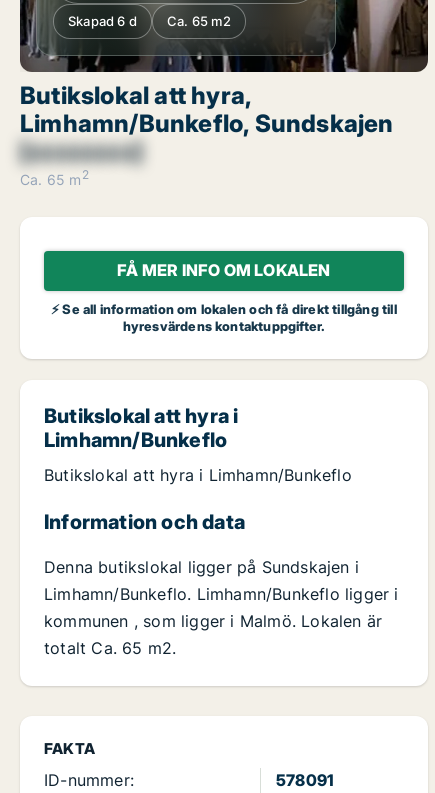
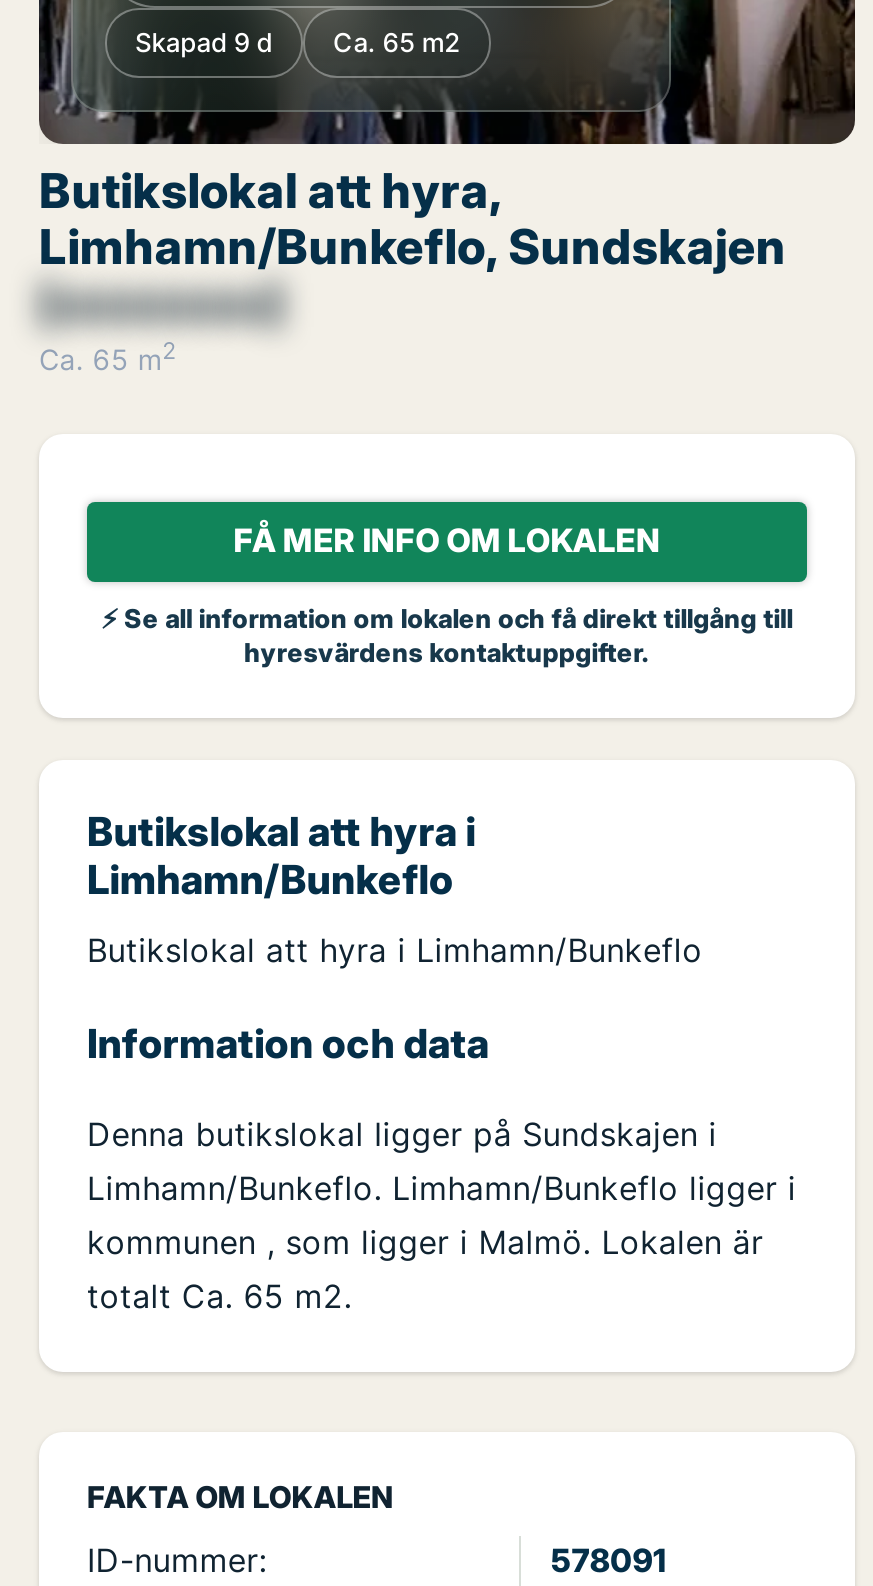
- Skapad 6 d Ca. 65 m2
+ Skapad 9 d Ca. 65 m2

- FAKTA
+ FAKTA OM LOKALEN
